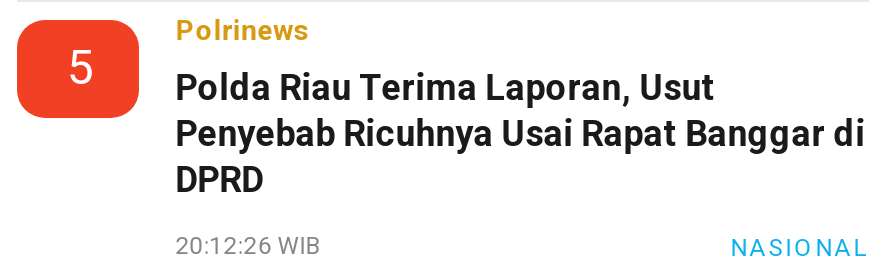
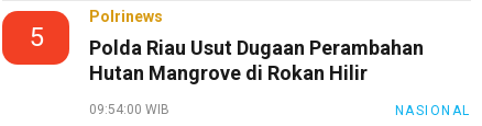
- Polda Riau Terima Laporan, Usut
- Penyebab Ricuhnya Usai Rapat Banggar di
- DPRD
+ Polda Riau Usut Dugaan Perambahan
+ Hutan Mangrove di Rokan Hilir

- 20:12:26 WIB
+ 09:54:00 WIB
